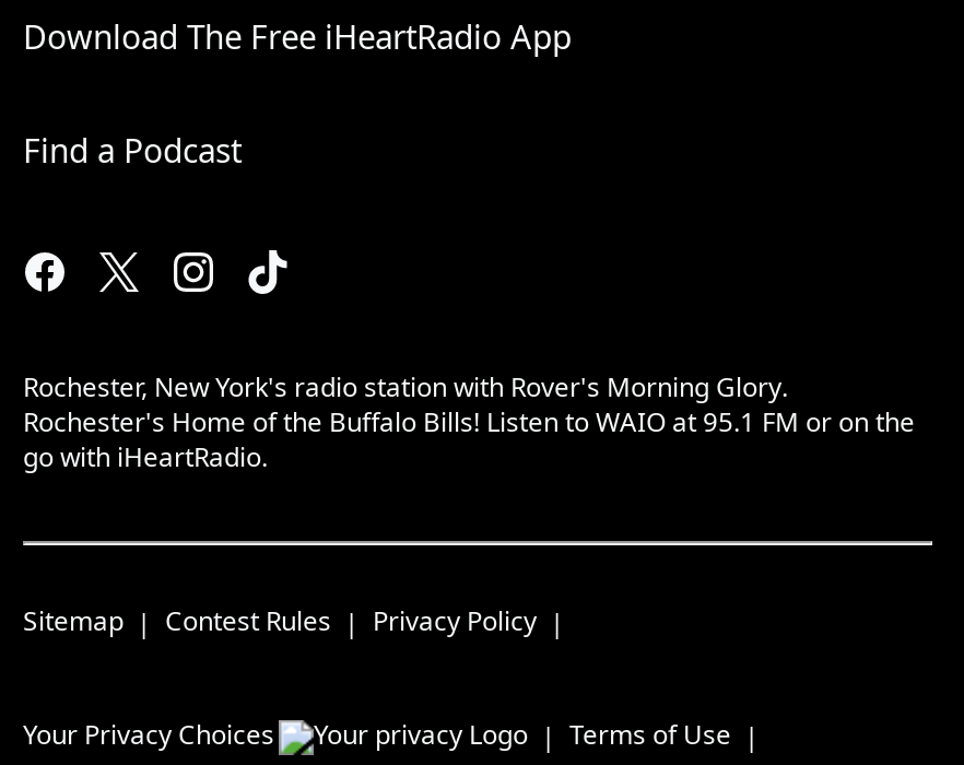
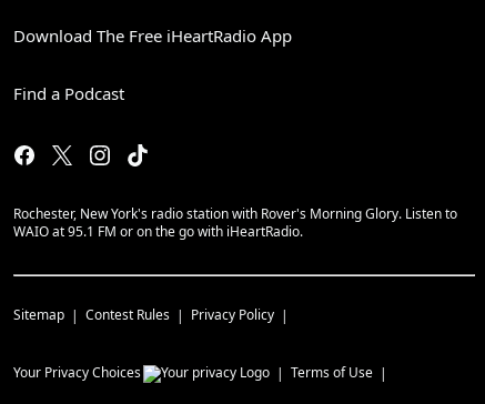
- Rochester, New York's radio station with Rover's Morning Glory.
- Rochester's Home of the Buffalo Bills! Listen to WAIO at 95.1 FM or on the
- go with iHeartRadio.
+ Rochester, New York's radio station with Rover's Morning Glory. Listen to
+ WAIO at 95.1 FM or on the go with iHeartRadio.
